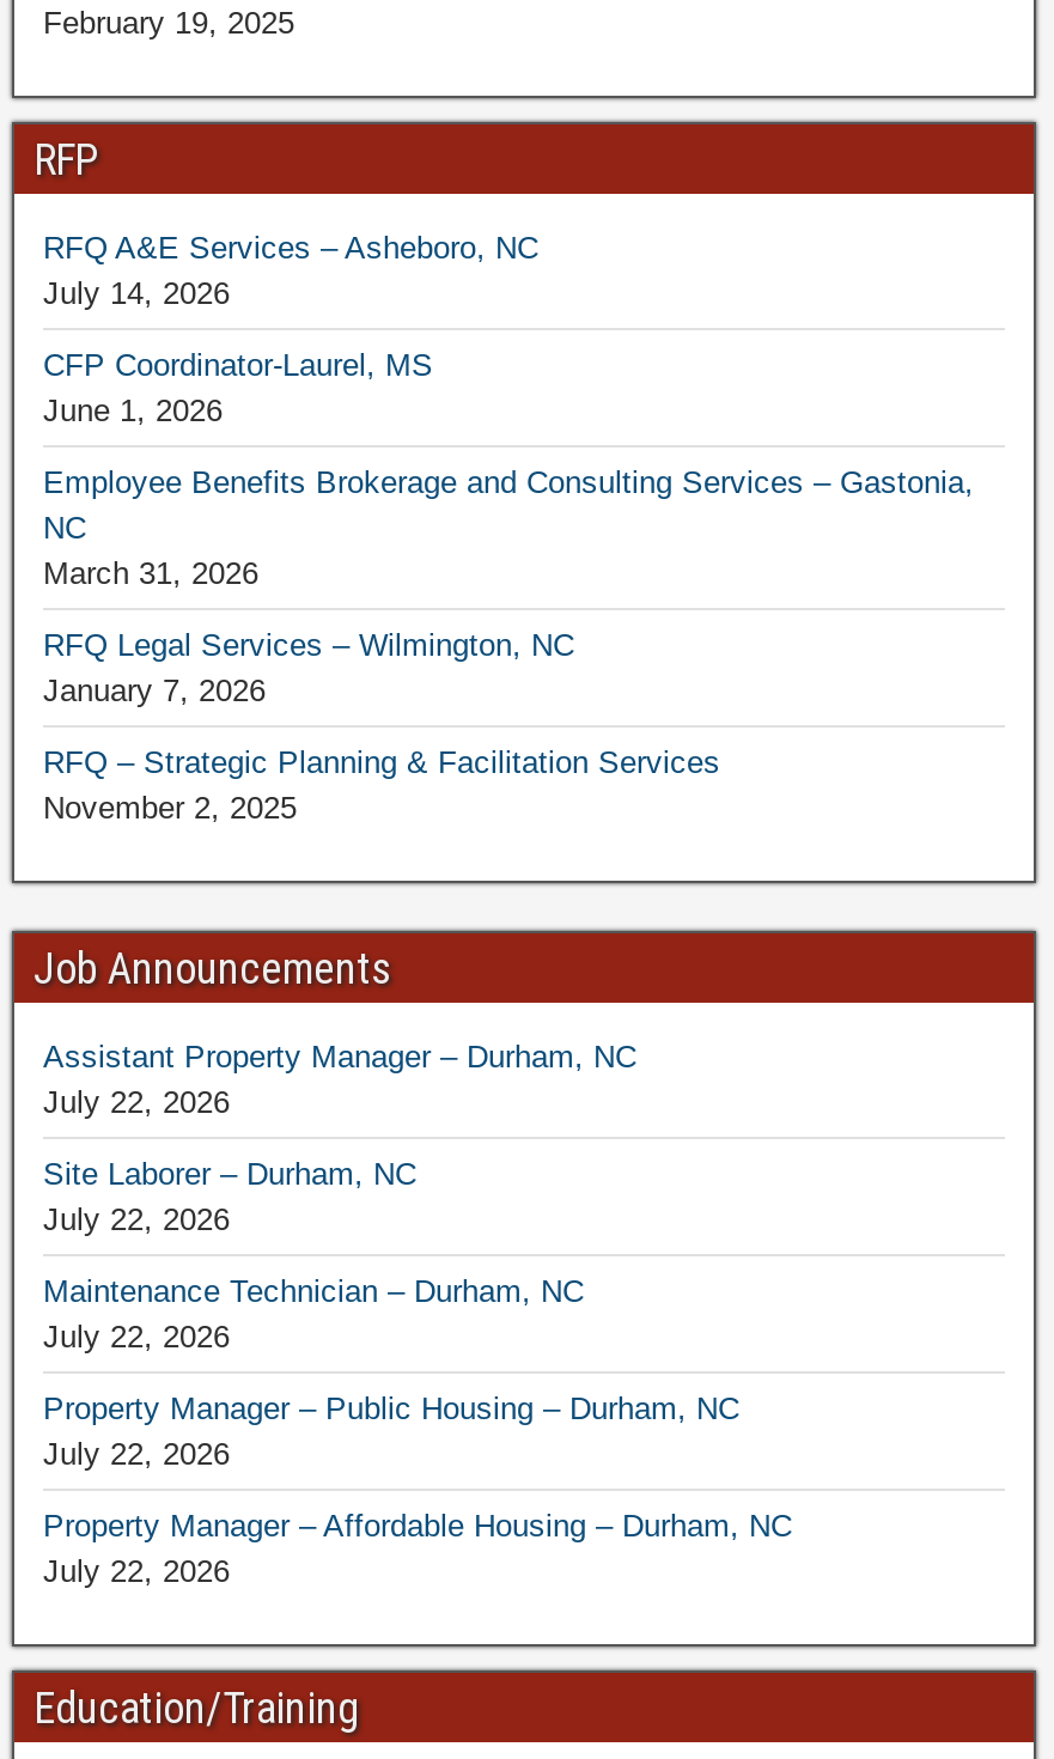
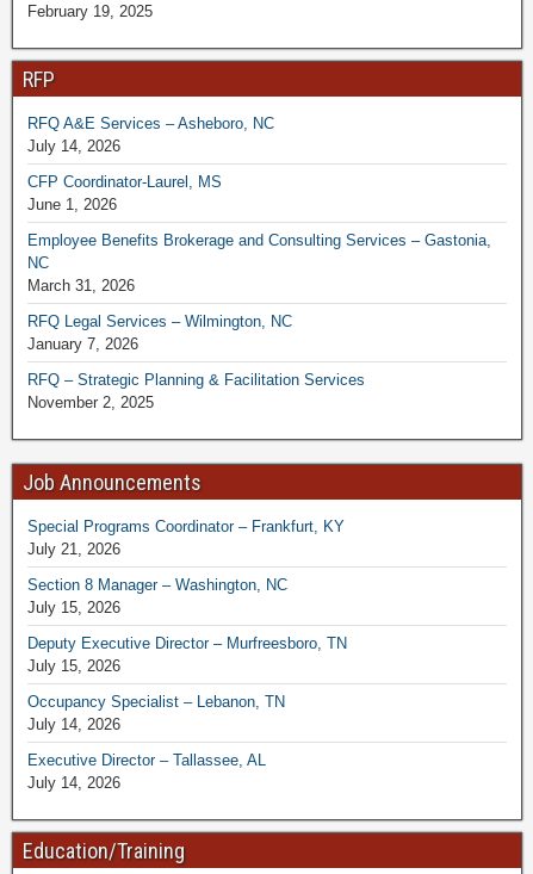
- Assistant Property Manager – Durham, NC
- July 22, 2026
+ Special Programs Coordinator – Frankfurt, KY
+ July 21, 2026

- Site Laborer – Durham, NC
- July 22, 2026
+ Section 8 Manager – Washington, NC
+ July 15, 2026

- Maintenance Technician – Durham, NC
- July 22, 2026
+ Deputy Executive Director – Murfreesboro, TN
+ July 15, 2026

- Property Manager – Public Housing – Durham, NC
- July 22, 2026
+ Occupancy Specialist – Lebanon, TN
+ July 14, 2026

- Property Manager – Affordable Housing – Durham, NC
- July 22, 2026
+ Executive Director – Tallassee, AL
+ July 14, 2026
